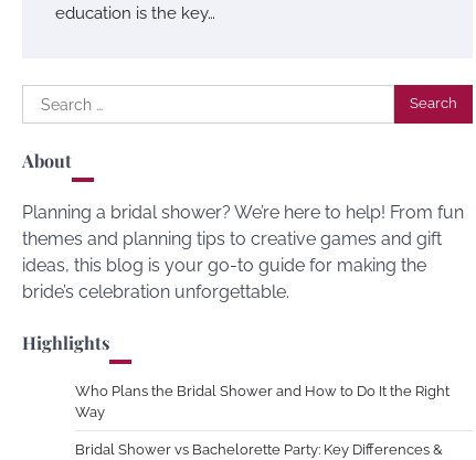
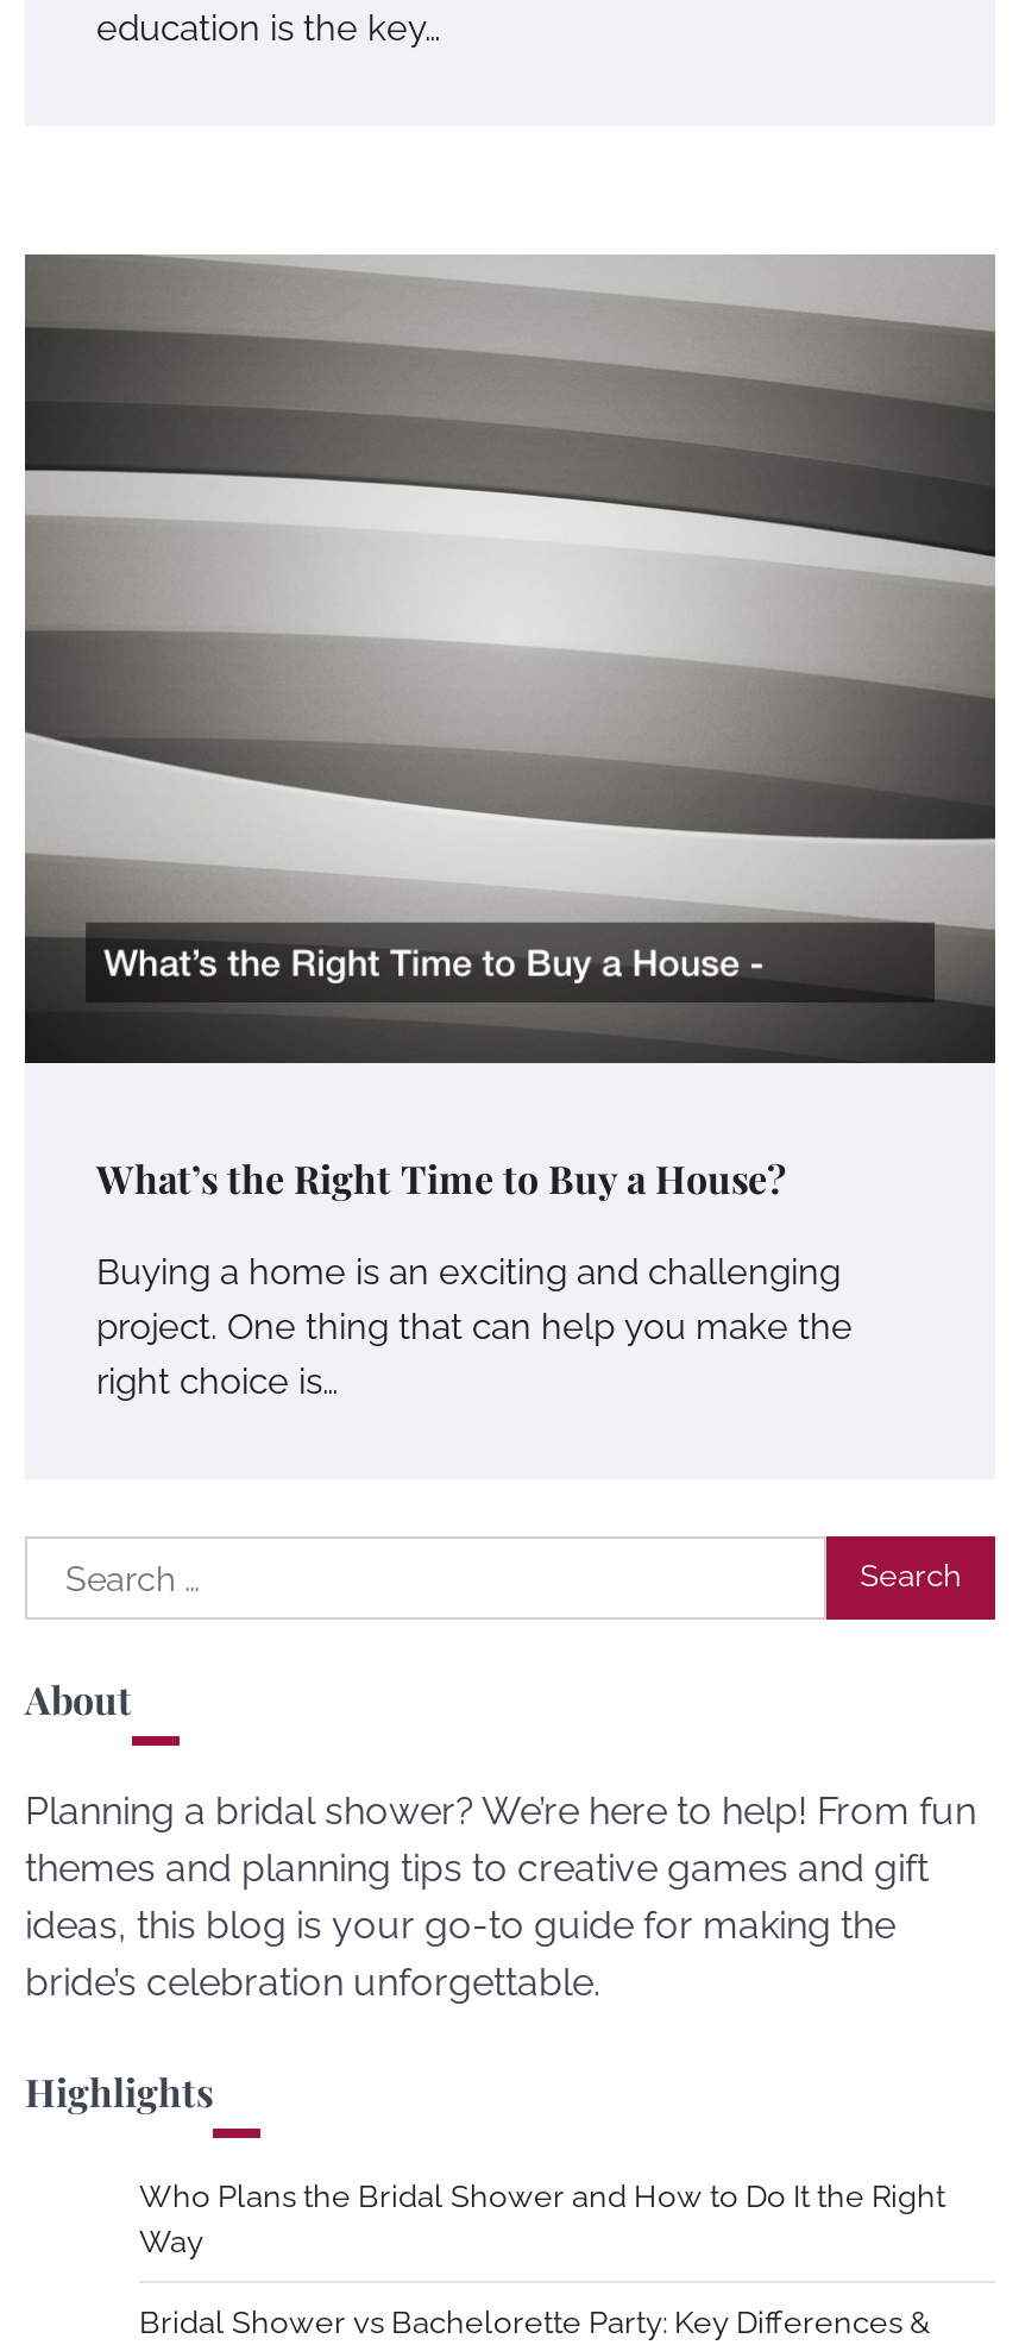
+ [image]
+ What’s the Right Time to Buy a House?
+ Buying a home is an exciting and challenging
+ project. One thing that can help you make the
+ right choice is…
